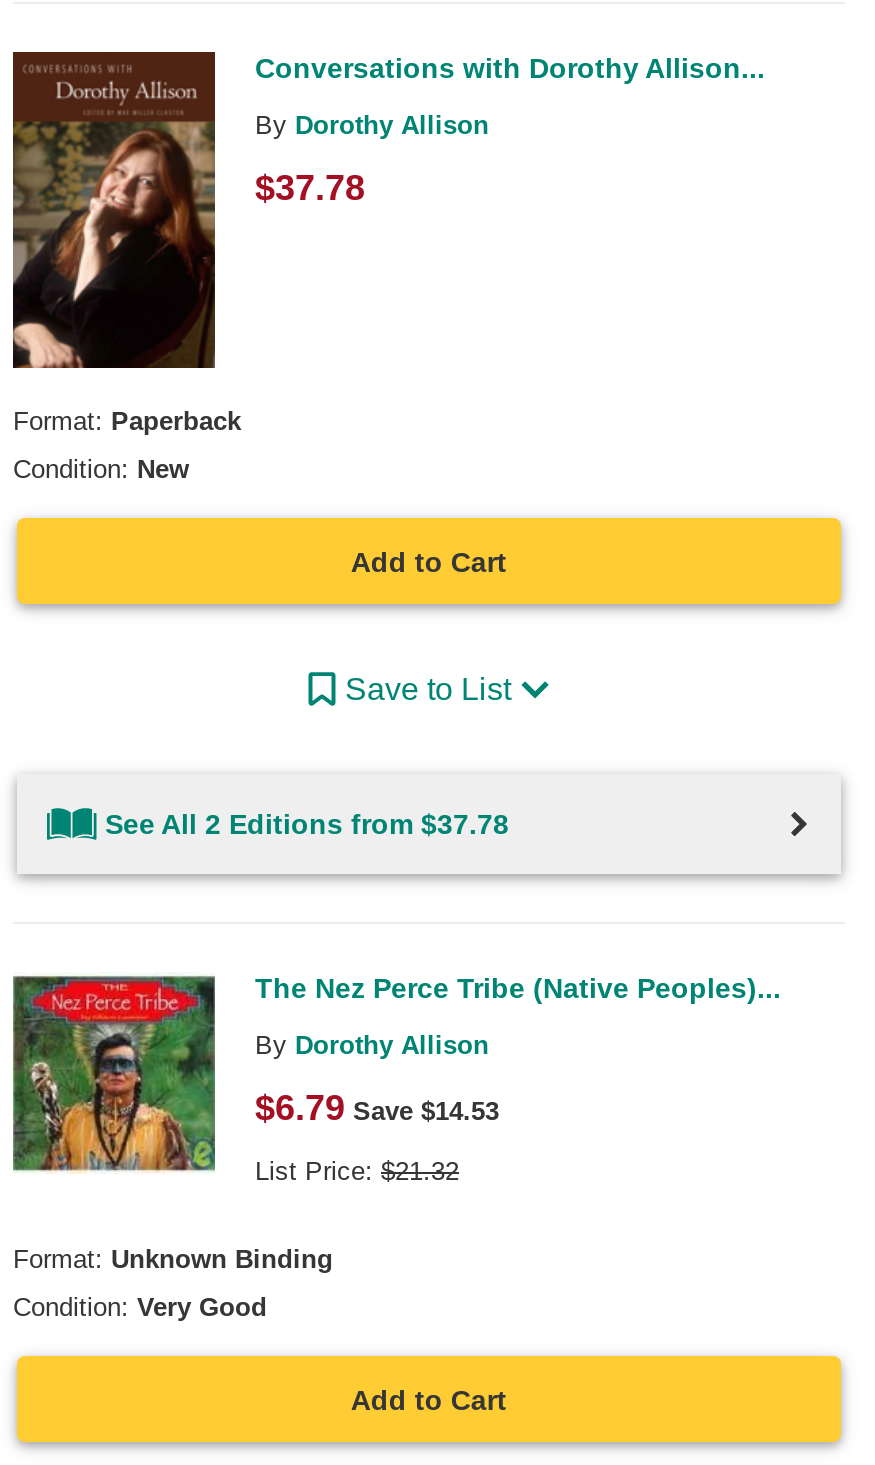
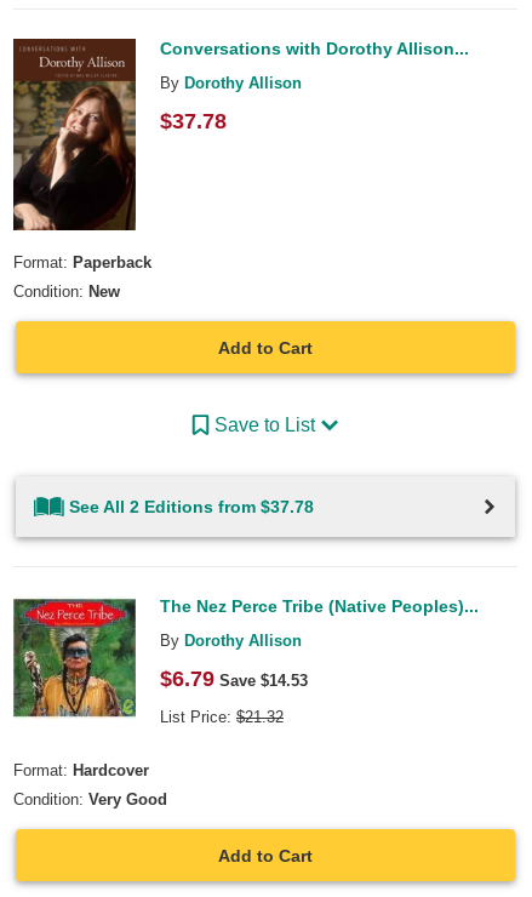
- Format: Unknown Binding
+ Format: Hardcover
